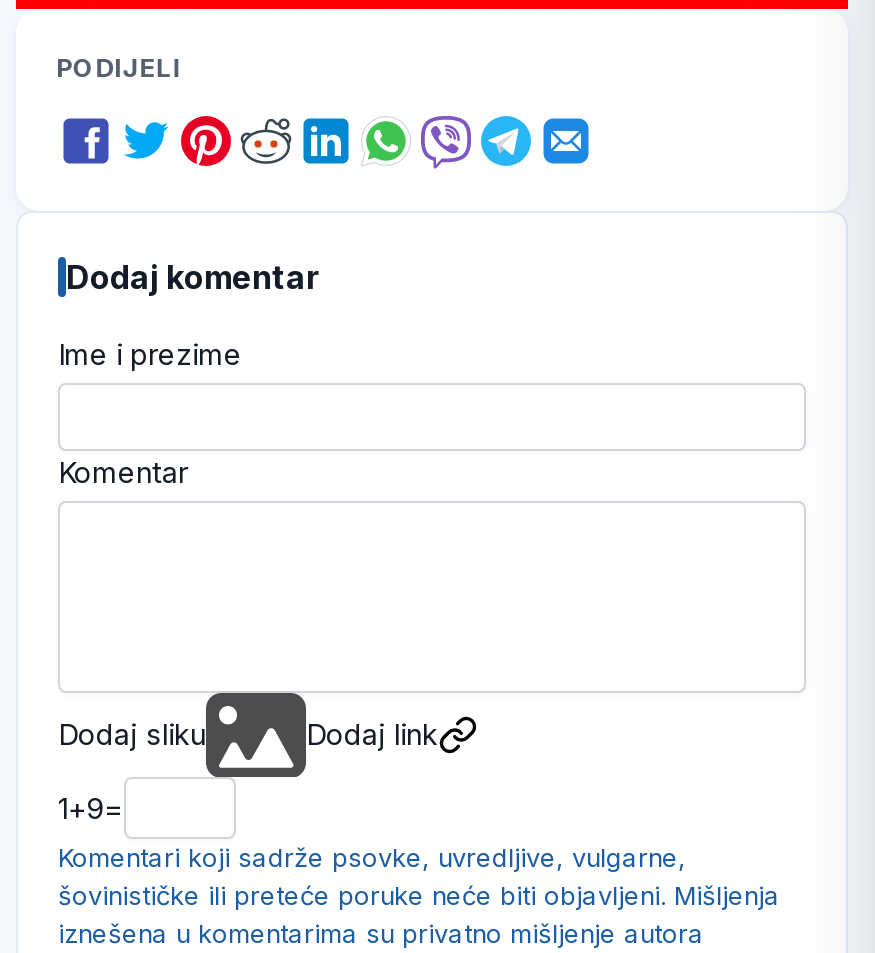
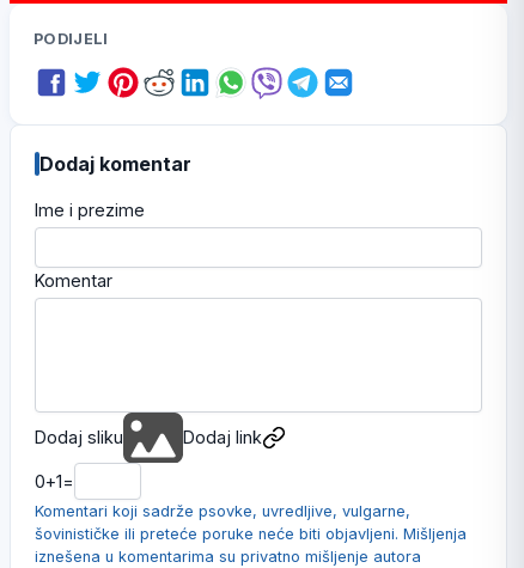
- 1+9=
+ 0+1=
